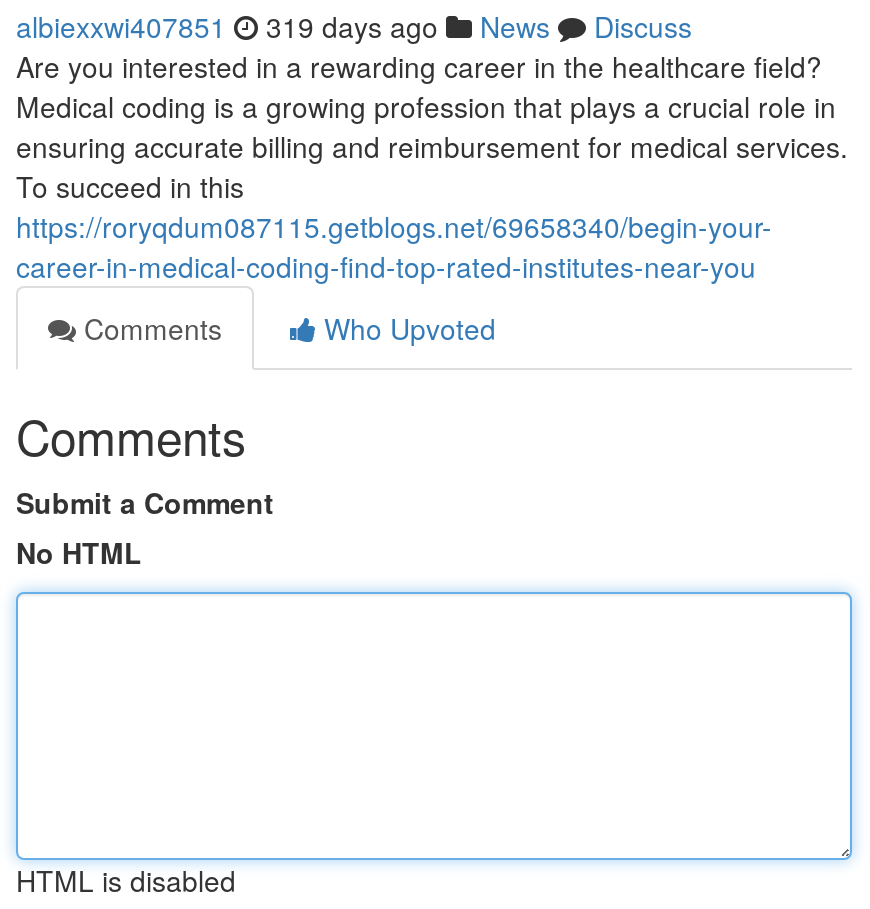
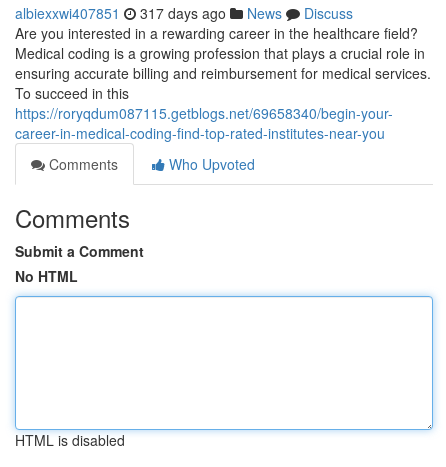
- albiexxwi407851 319 days ago News Discuss
+ albiexxwi407851 317 days ago News Discuss
